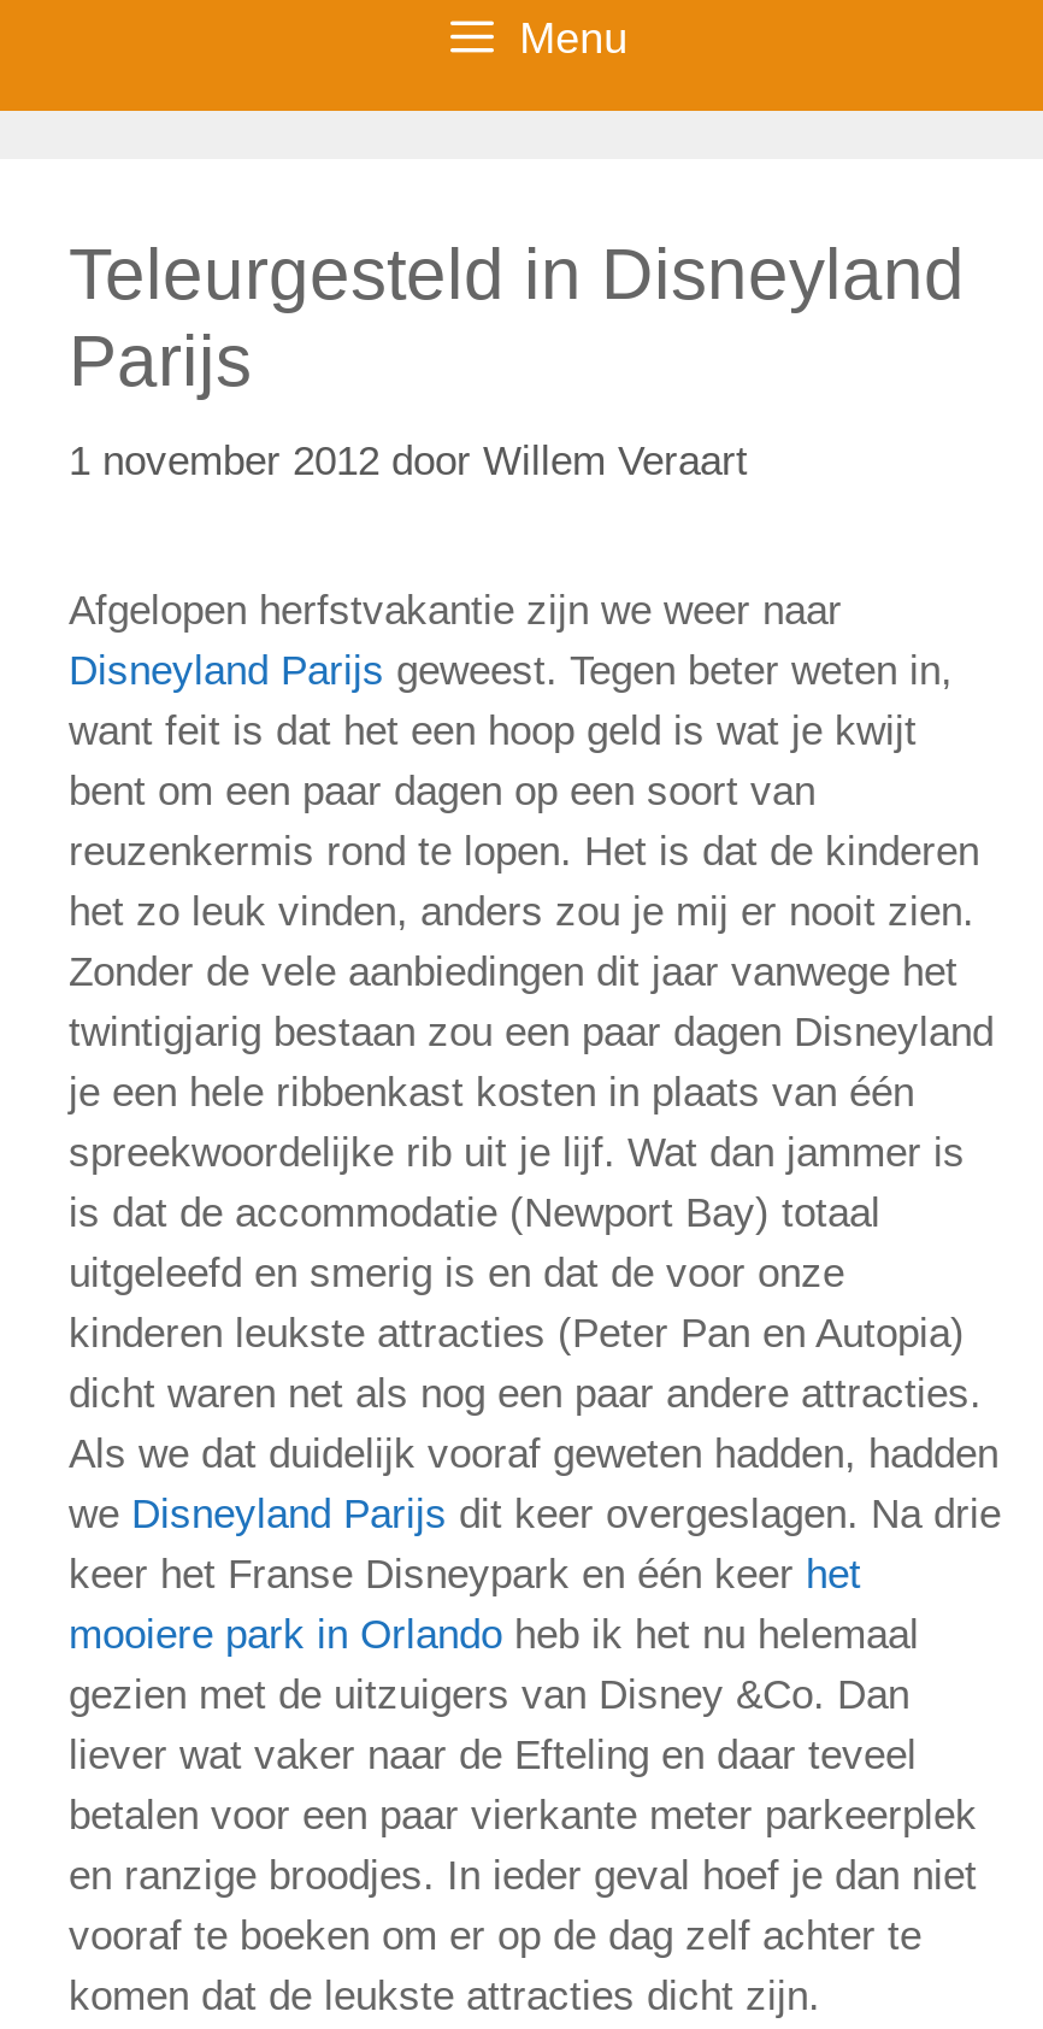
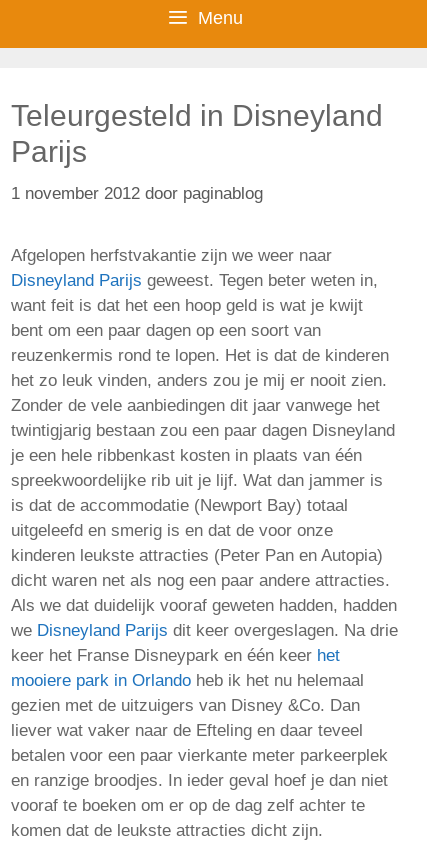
- 1 november 2012 door Willem Veraart
+ 1 november 2012 door paginablog
